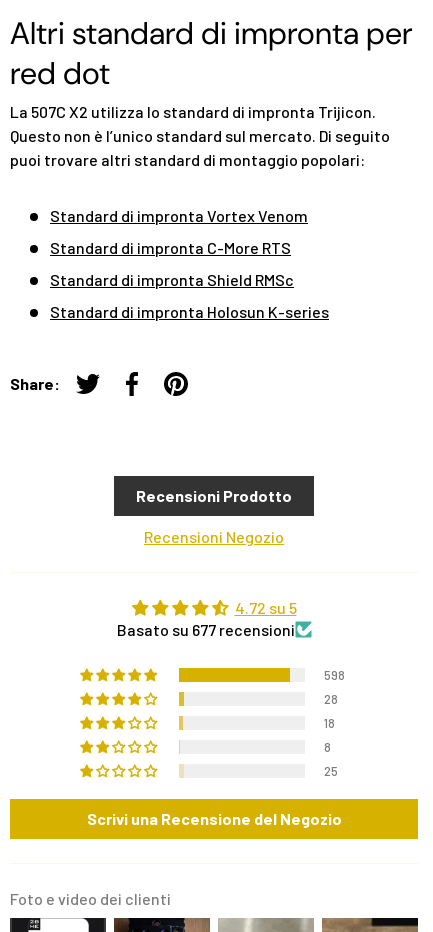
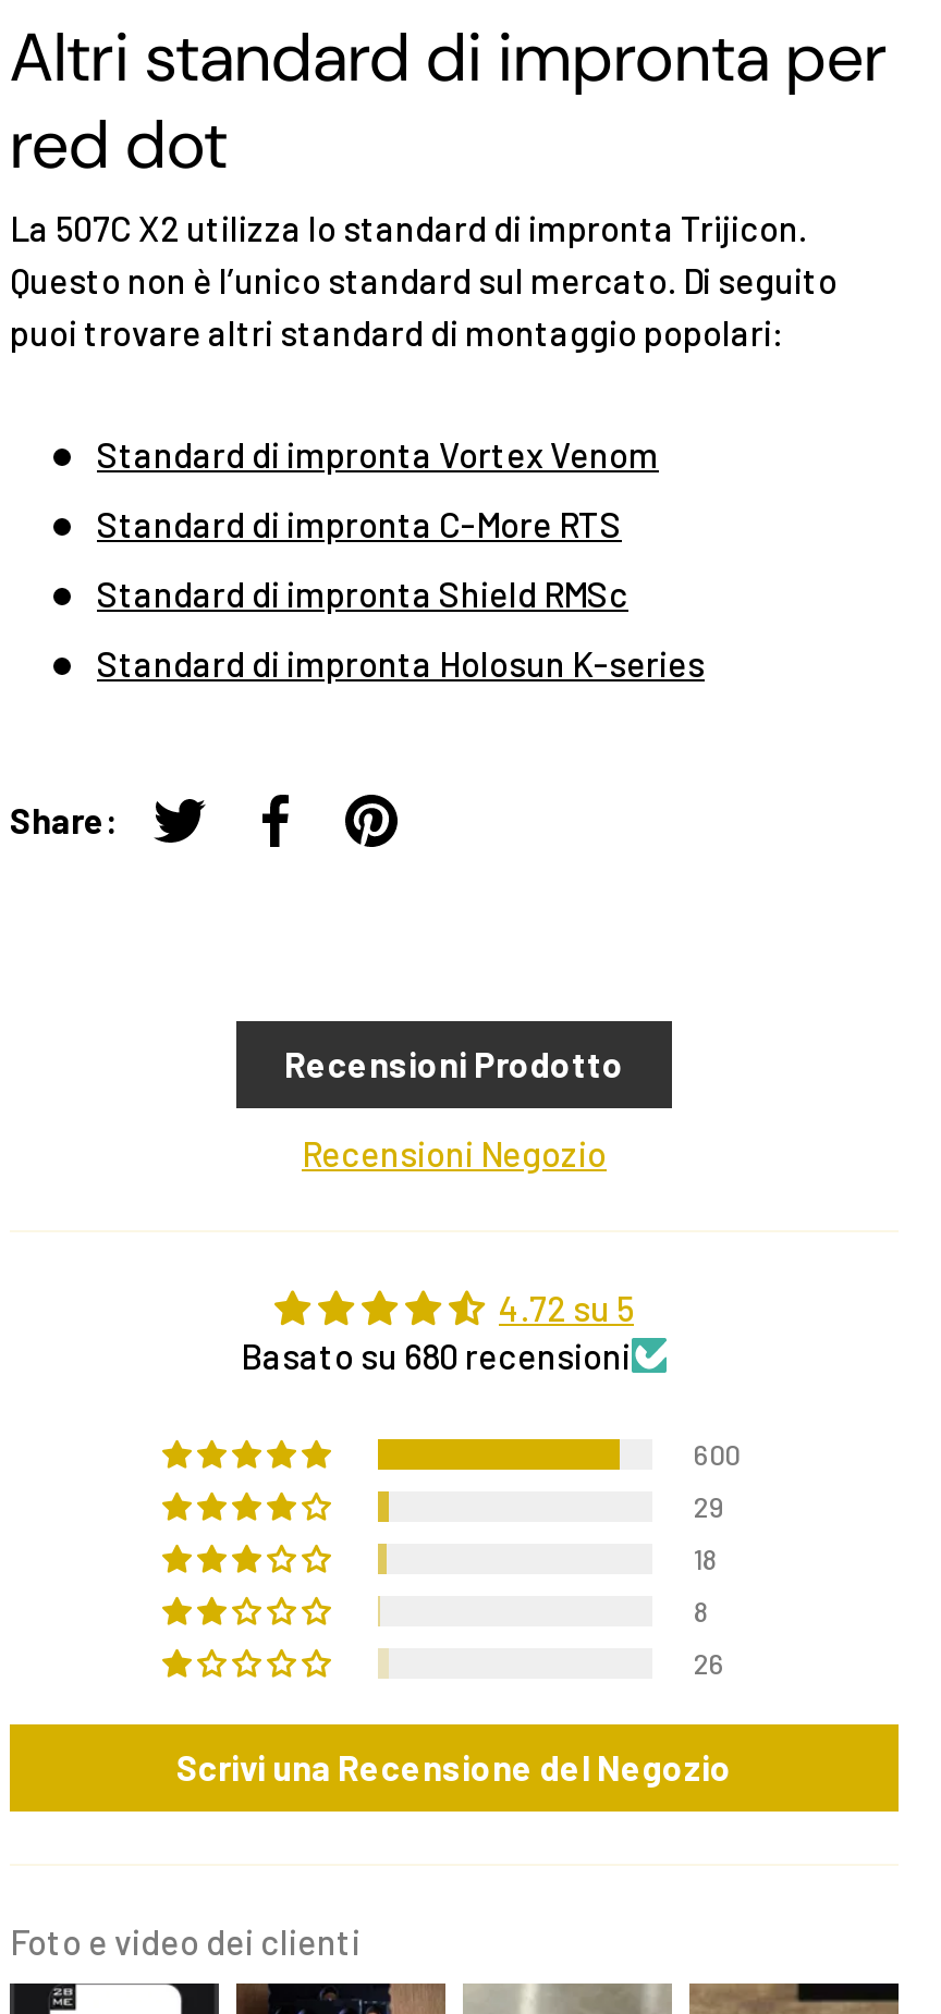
- Basato su 677 recensioni
+ Basato su 680 recensioni

- 598
+ 600

- 28
+ 29

- 25
+ 26
